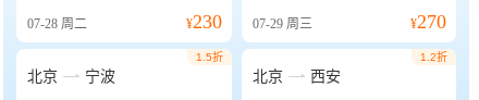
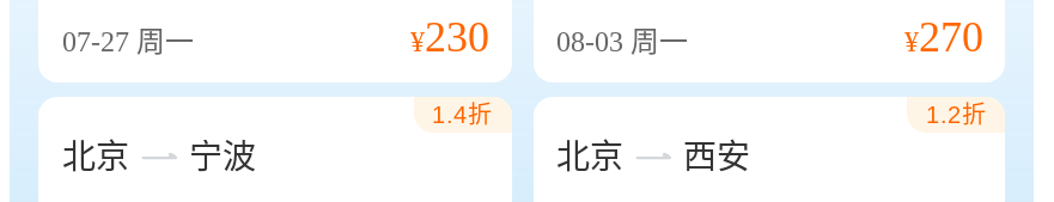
- 07-28周二
+ 07-27周一

- ¥230 07-29周三
+ ¥230 08-03周一

- 1.5折
+ 1.4折
